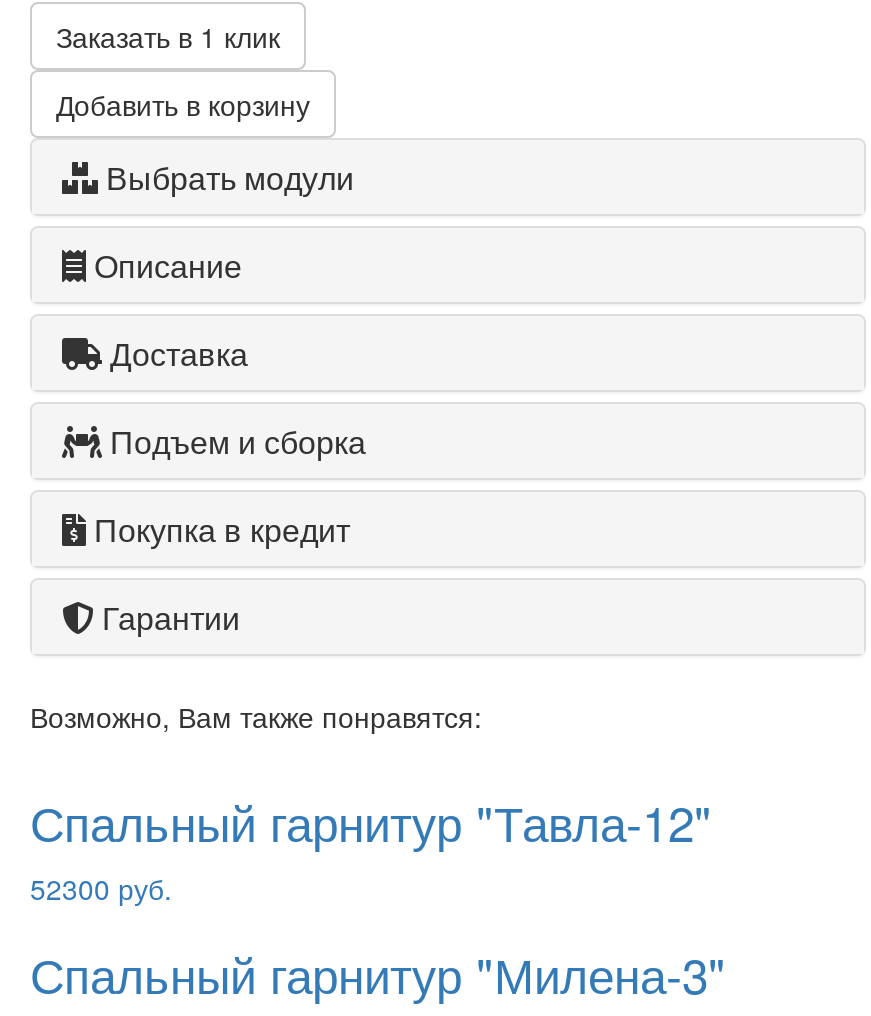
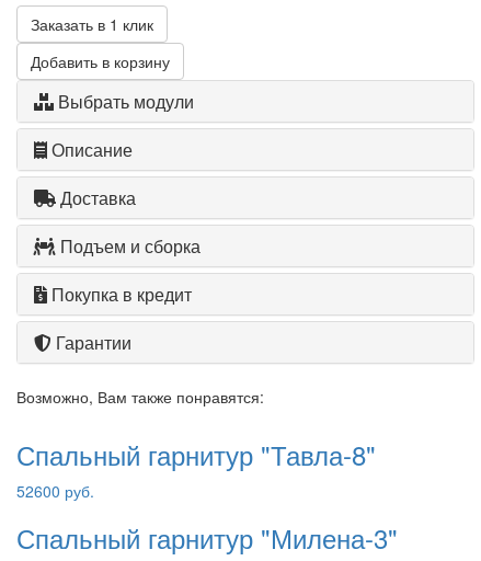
- Спальный гарнитур "Тавла-12"
+ Спальный гарнитур "Тавла-8"

- 52300 руб.
+ 52600 руб.
